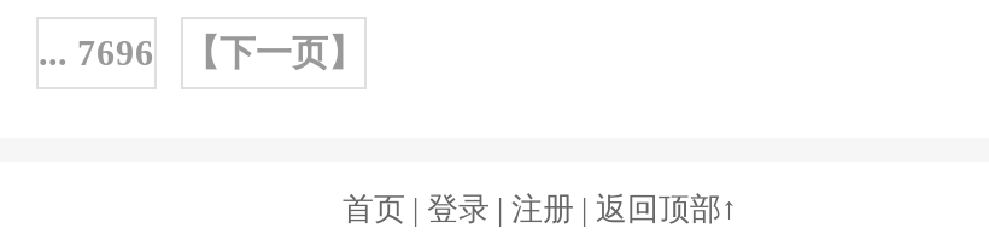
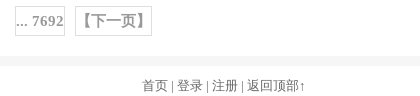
- ... 7696 【下一页】
+ ... 7692 【下一页】
